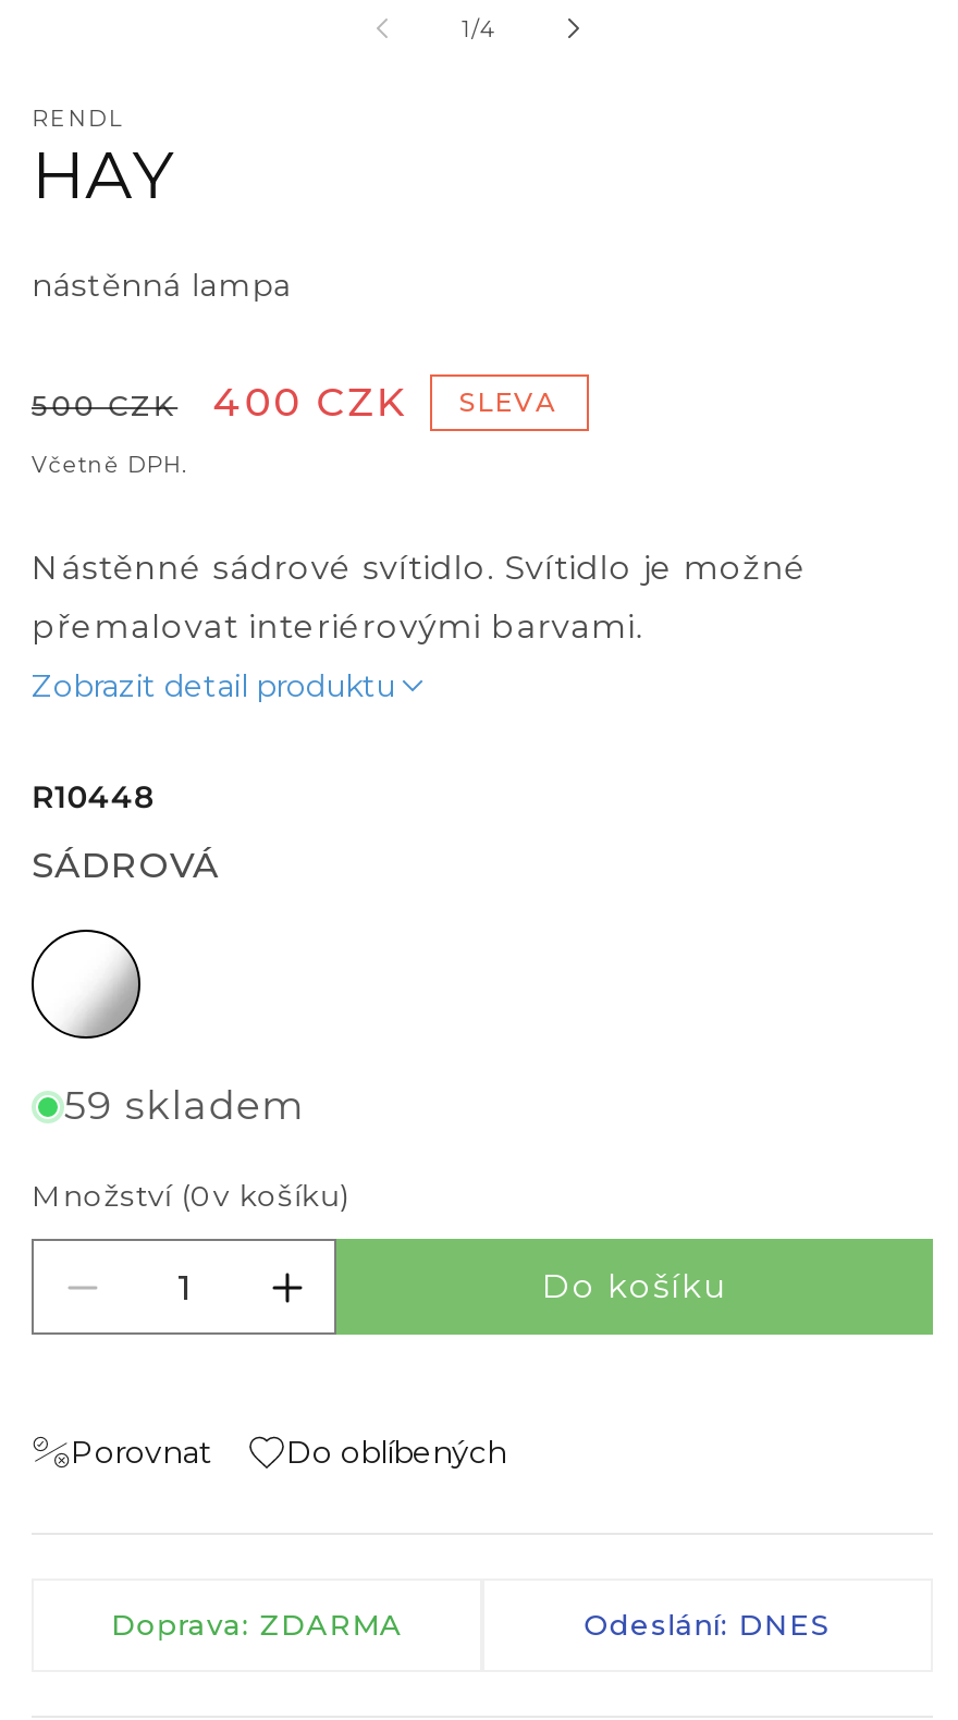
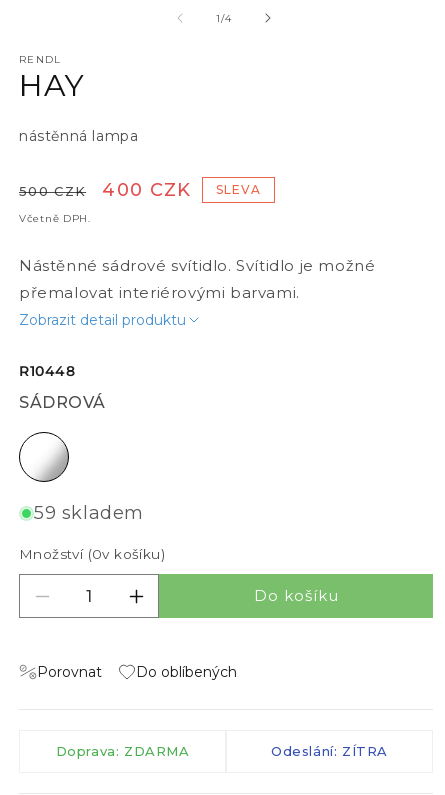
- Odeslání: DNES
+ Odeslání: ZÍTRA
